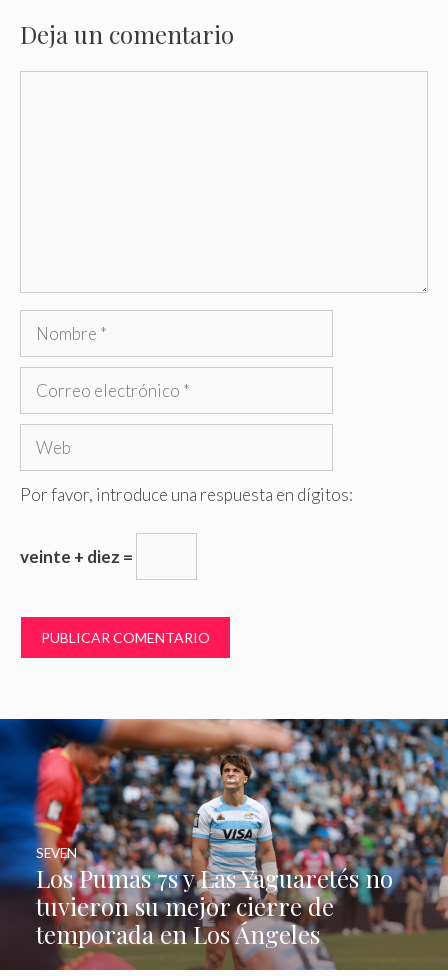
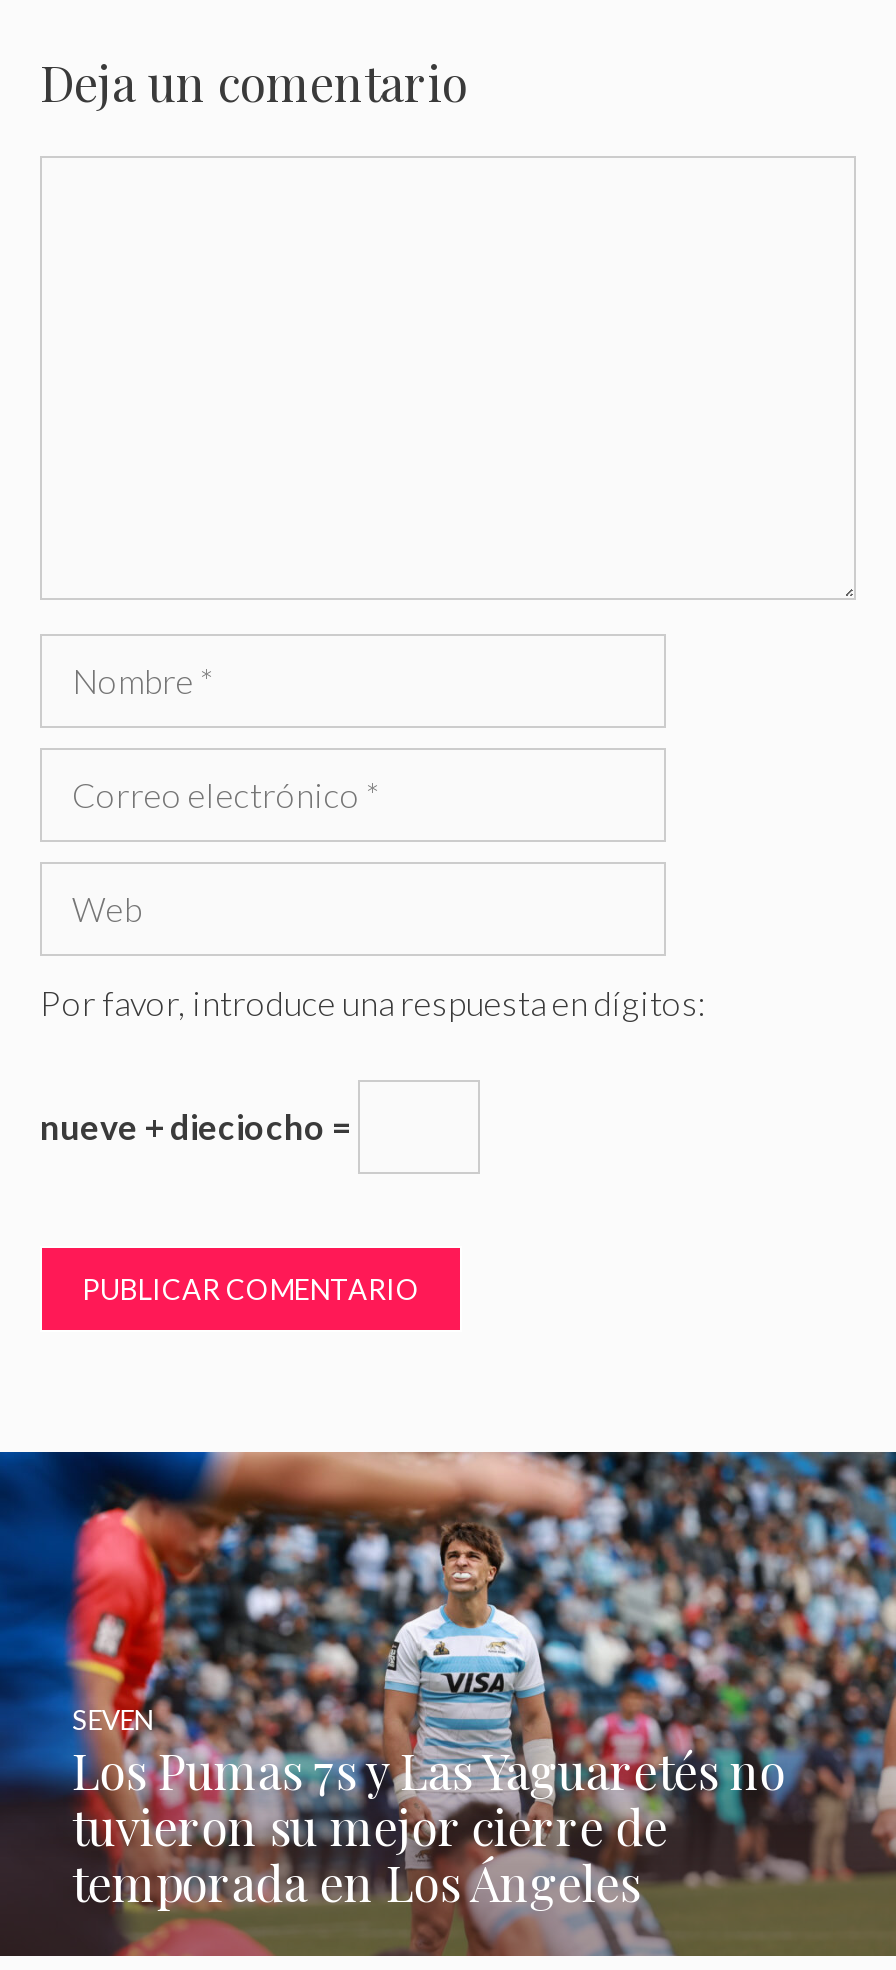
- veinte + diez =
+ nueve + dieciocho =
